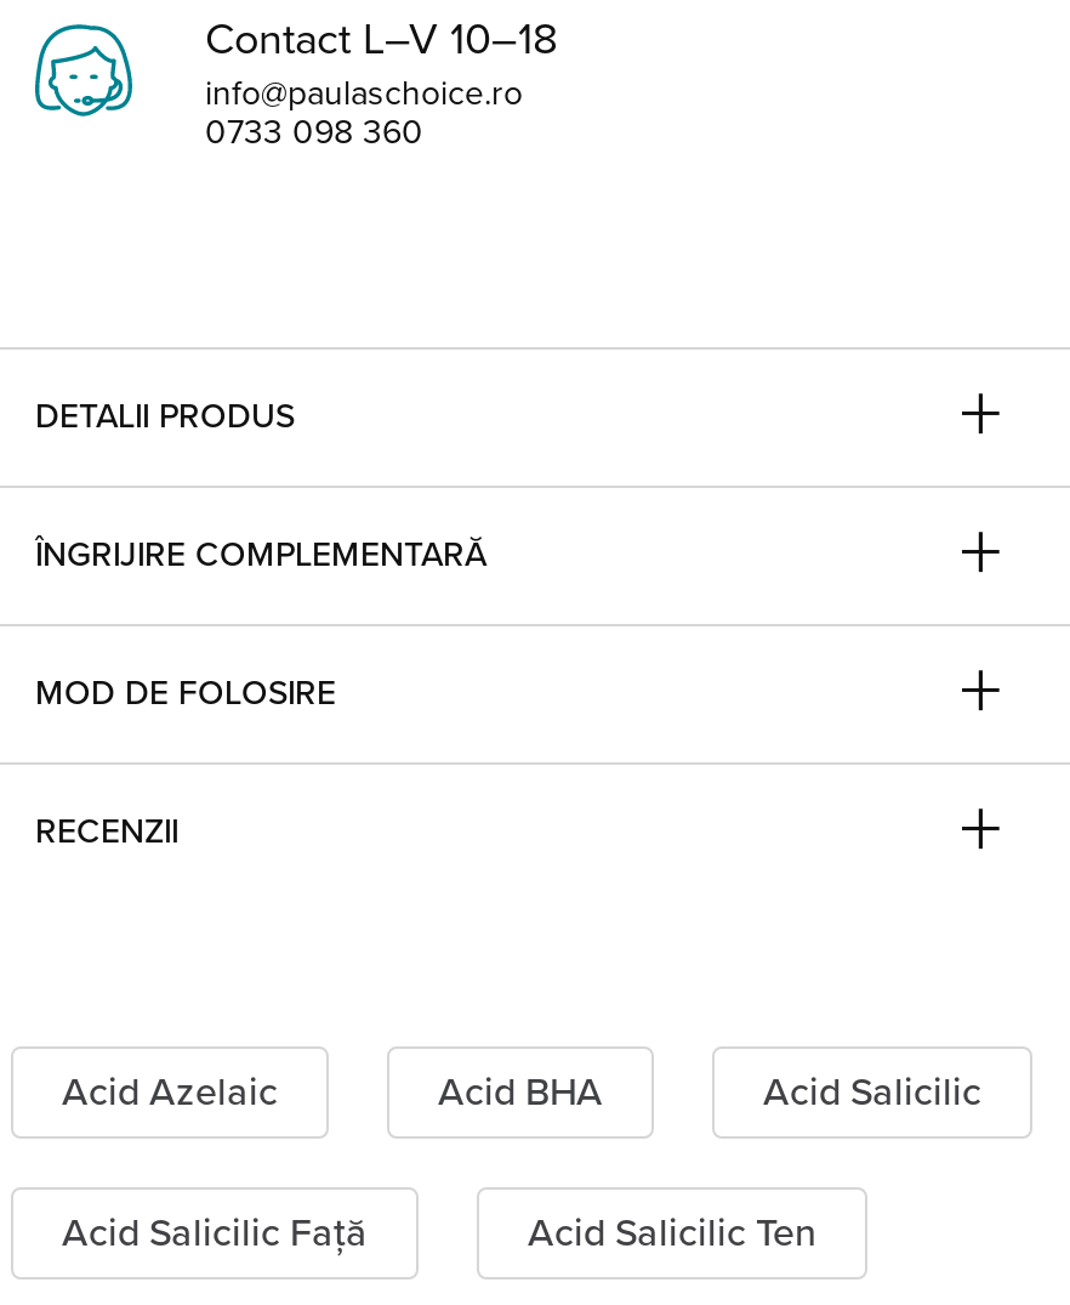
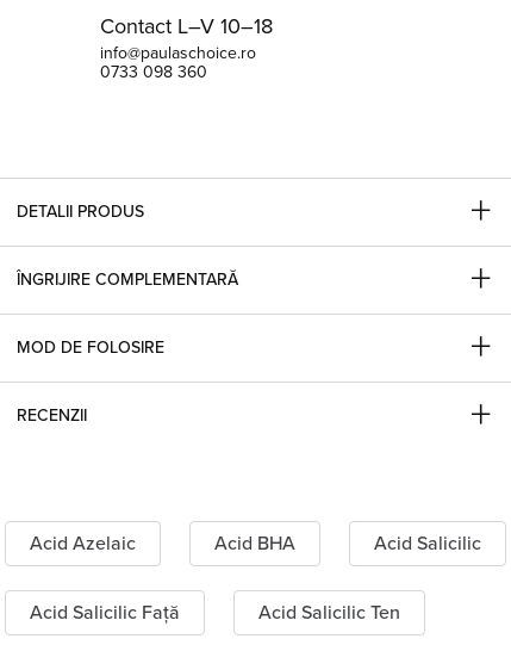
- [image]
